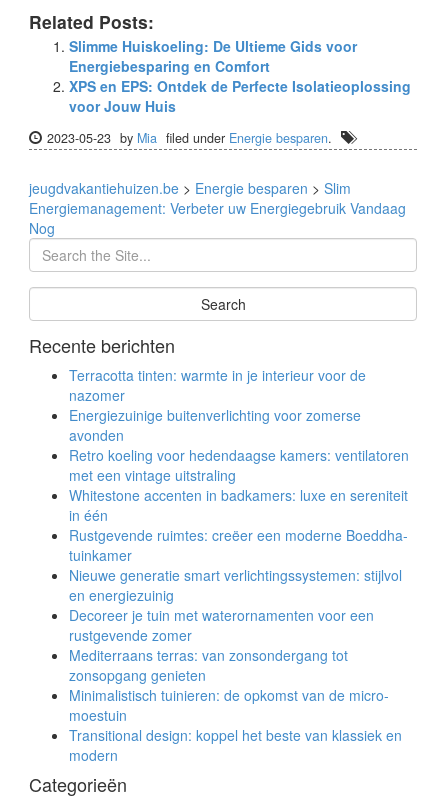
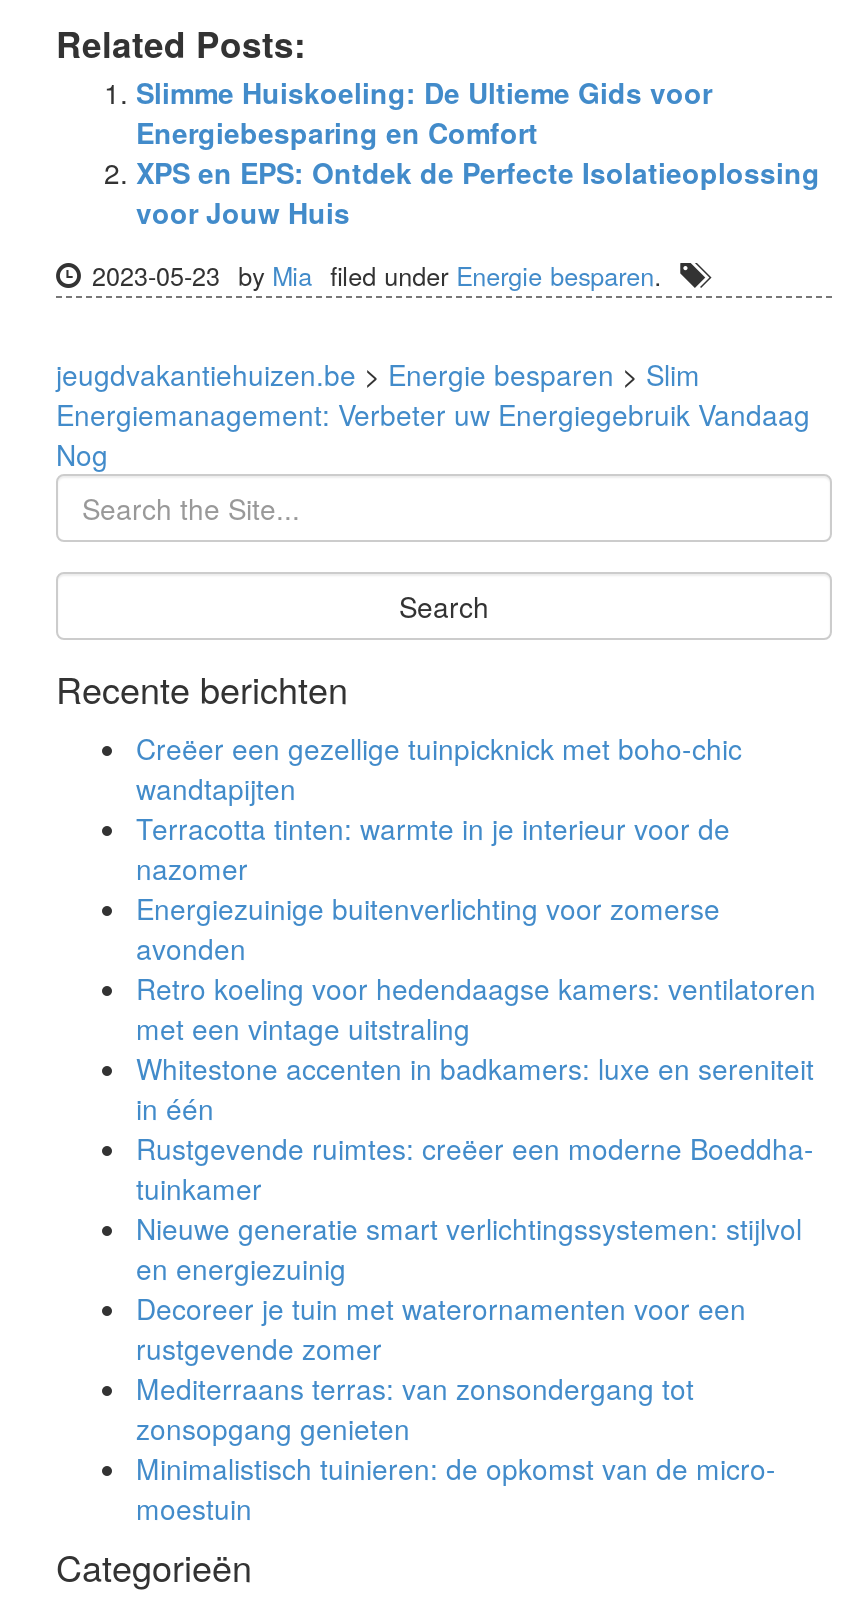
+ Creëer een gezellige tuinpicknick met boho-chic
+ wandtapijten

moved down: Terracotta tinten: warmte in je interieur voor de | nazomer | Energiezuinige buitenverlichting voor zomerse | ... | Minimalistisch tuinieren: de opkomst van de micro- | moestuin

- Transitional design: koppel het beste van klassiek en
- modern
